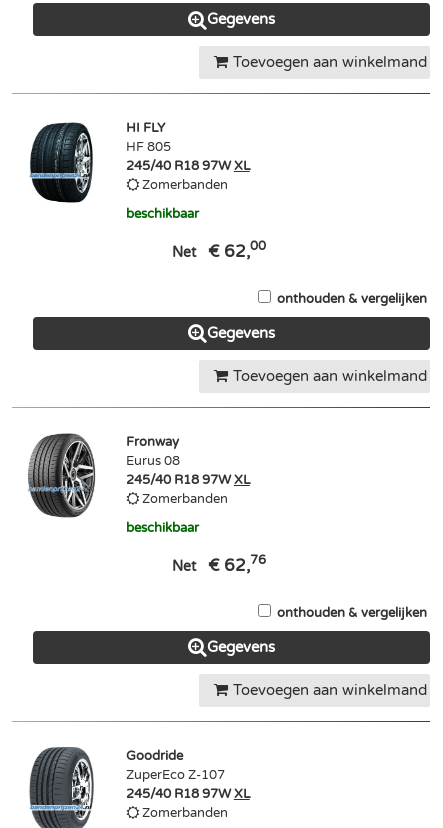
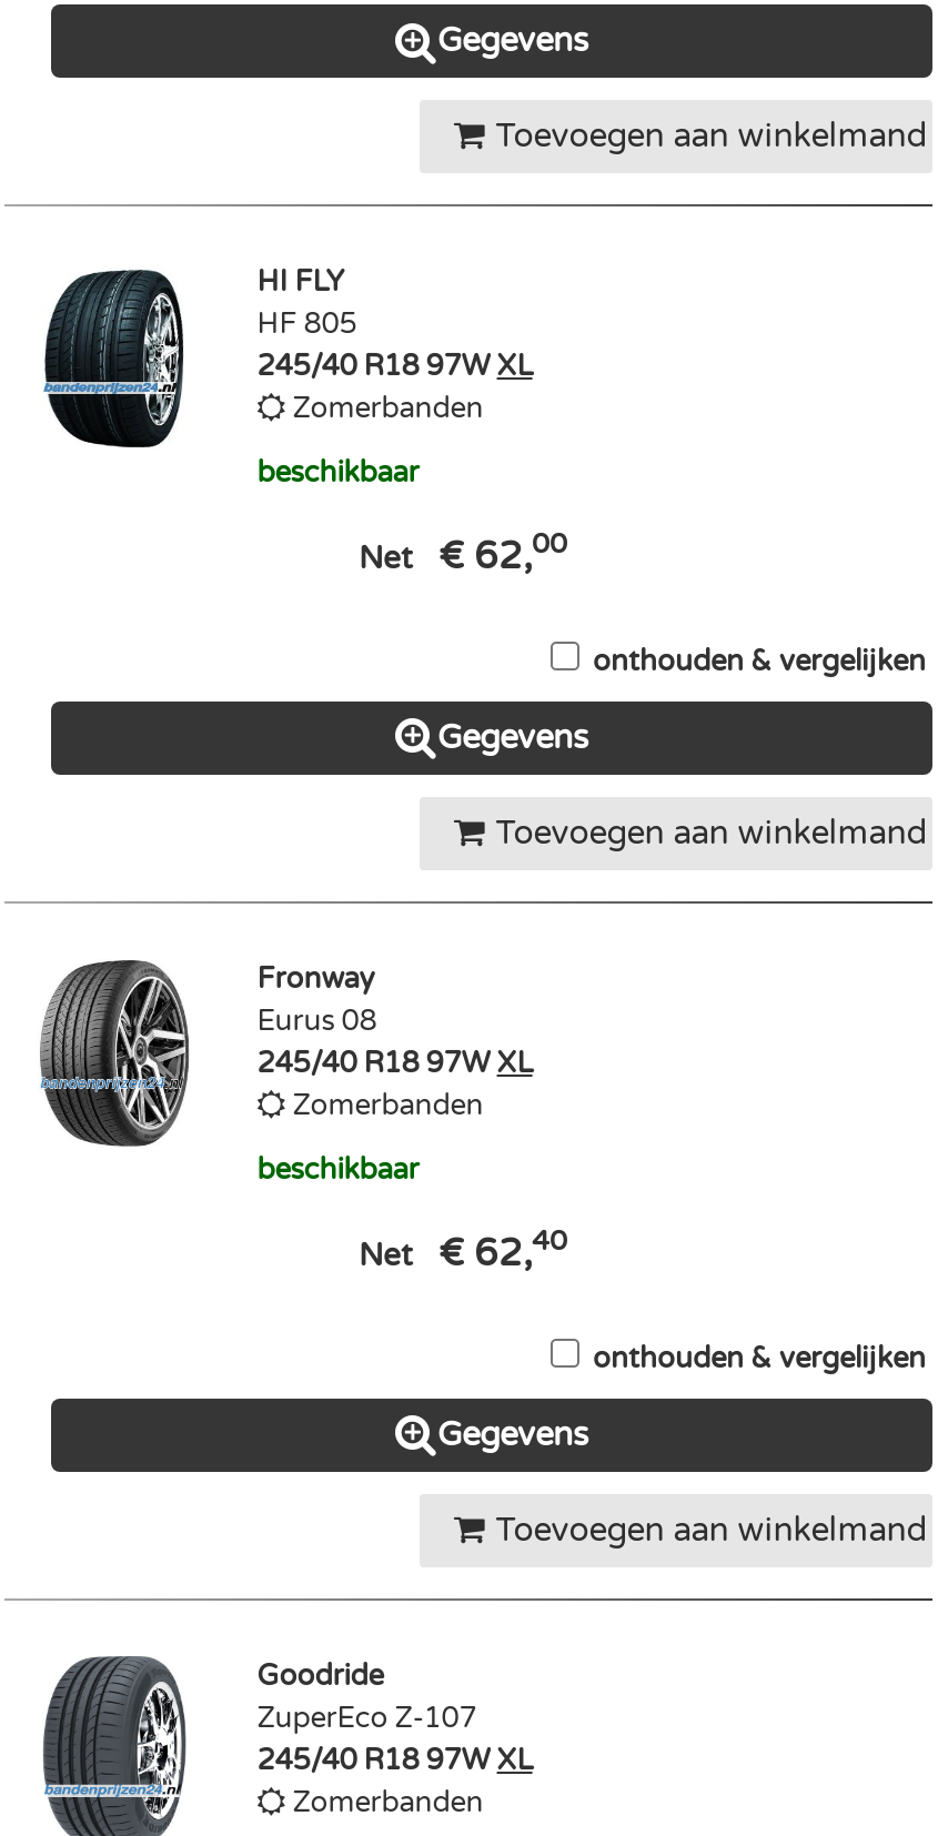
- Net € 62,76
+ Net € 62,40
